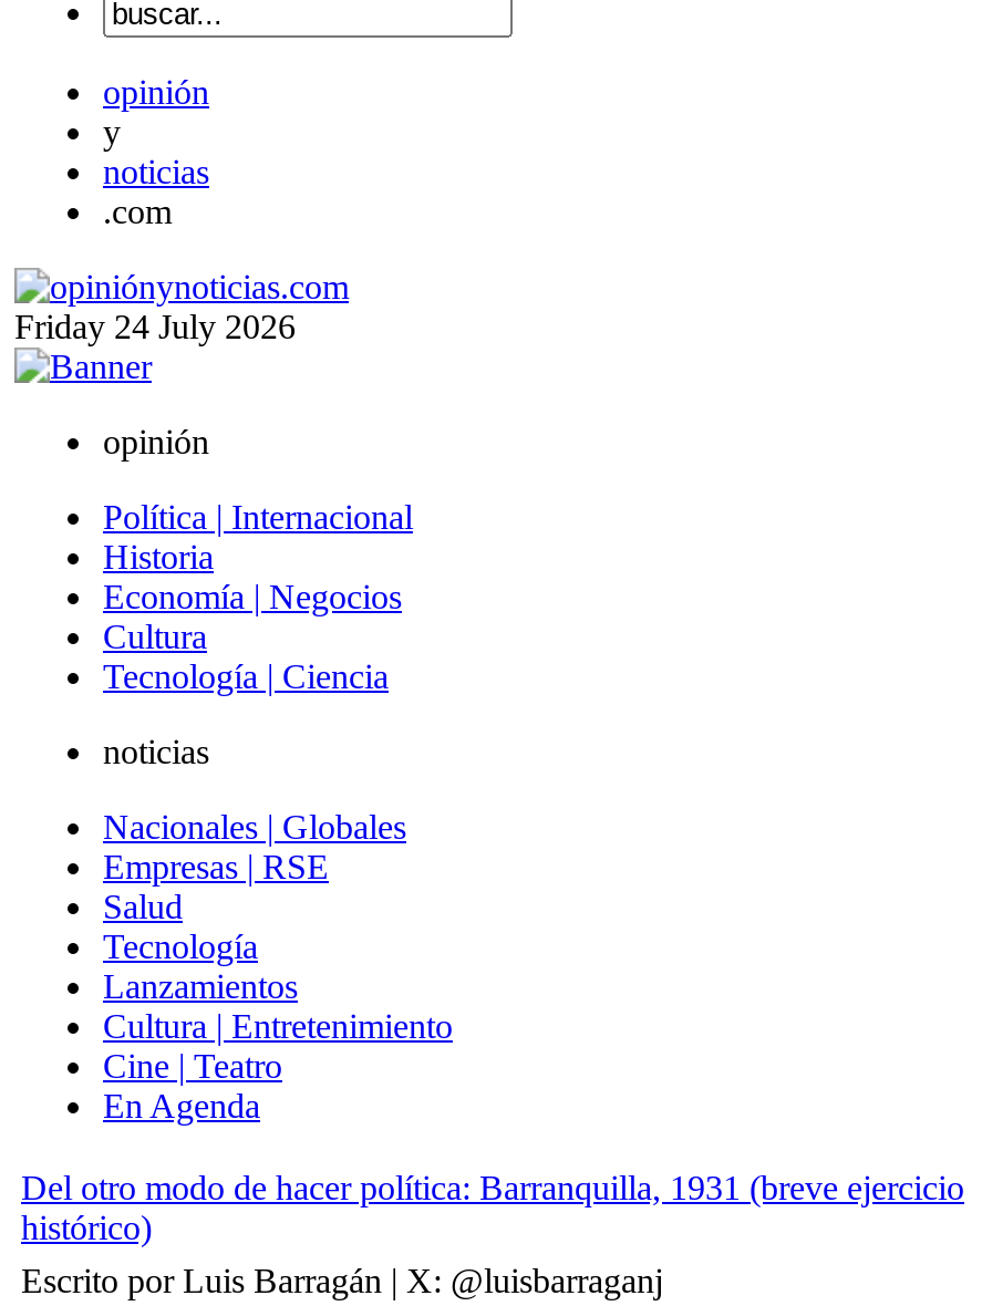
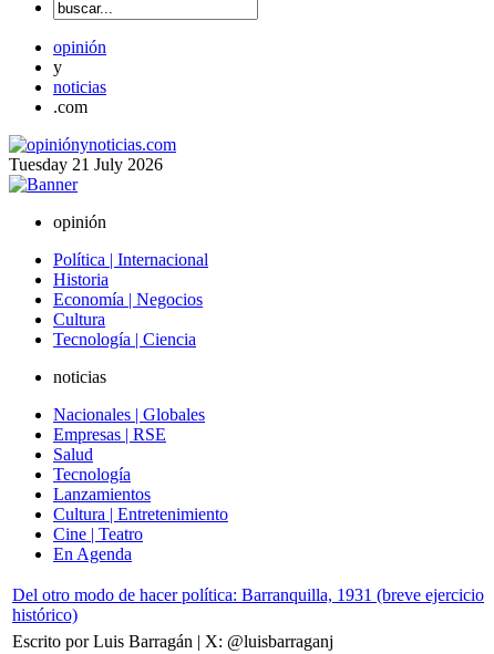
- Friday 24 July 2026
+ Tuesday 21 July 2026
